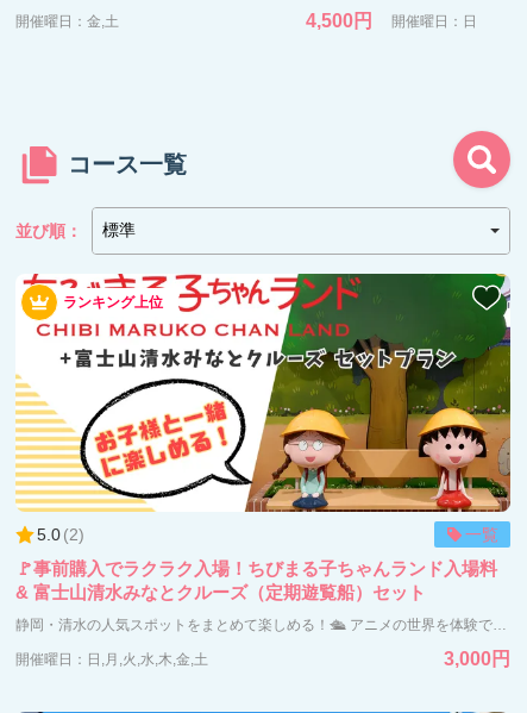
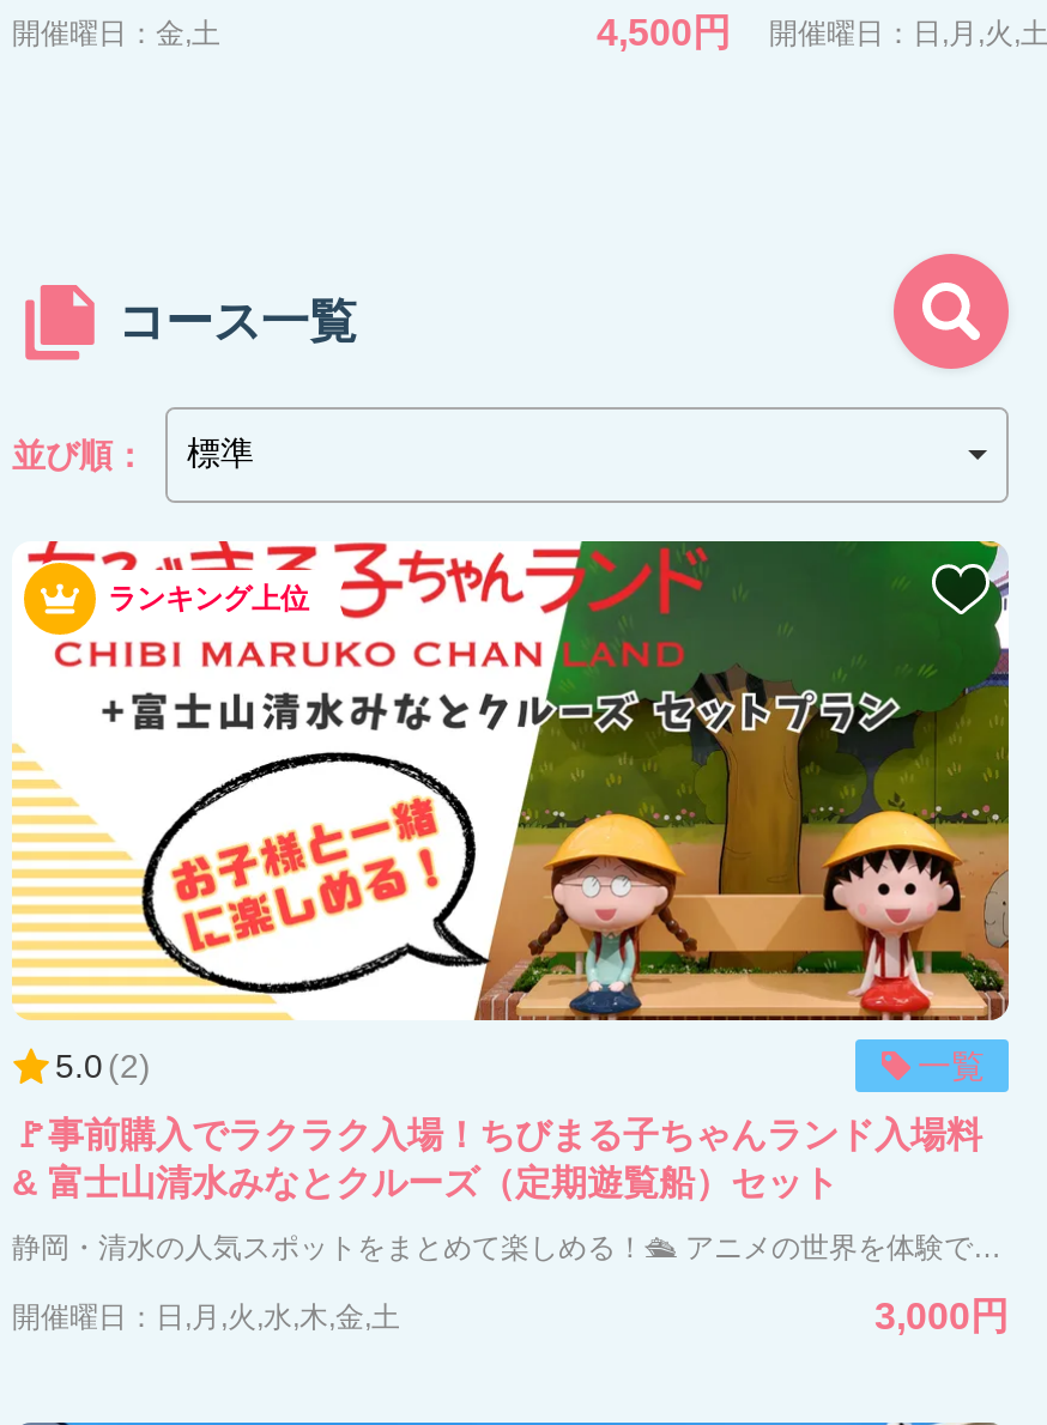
- 開催曜日：日
+ 開催曜日：日,月,火,土
